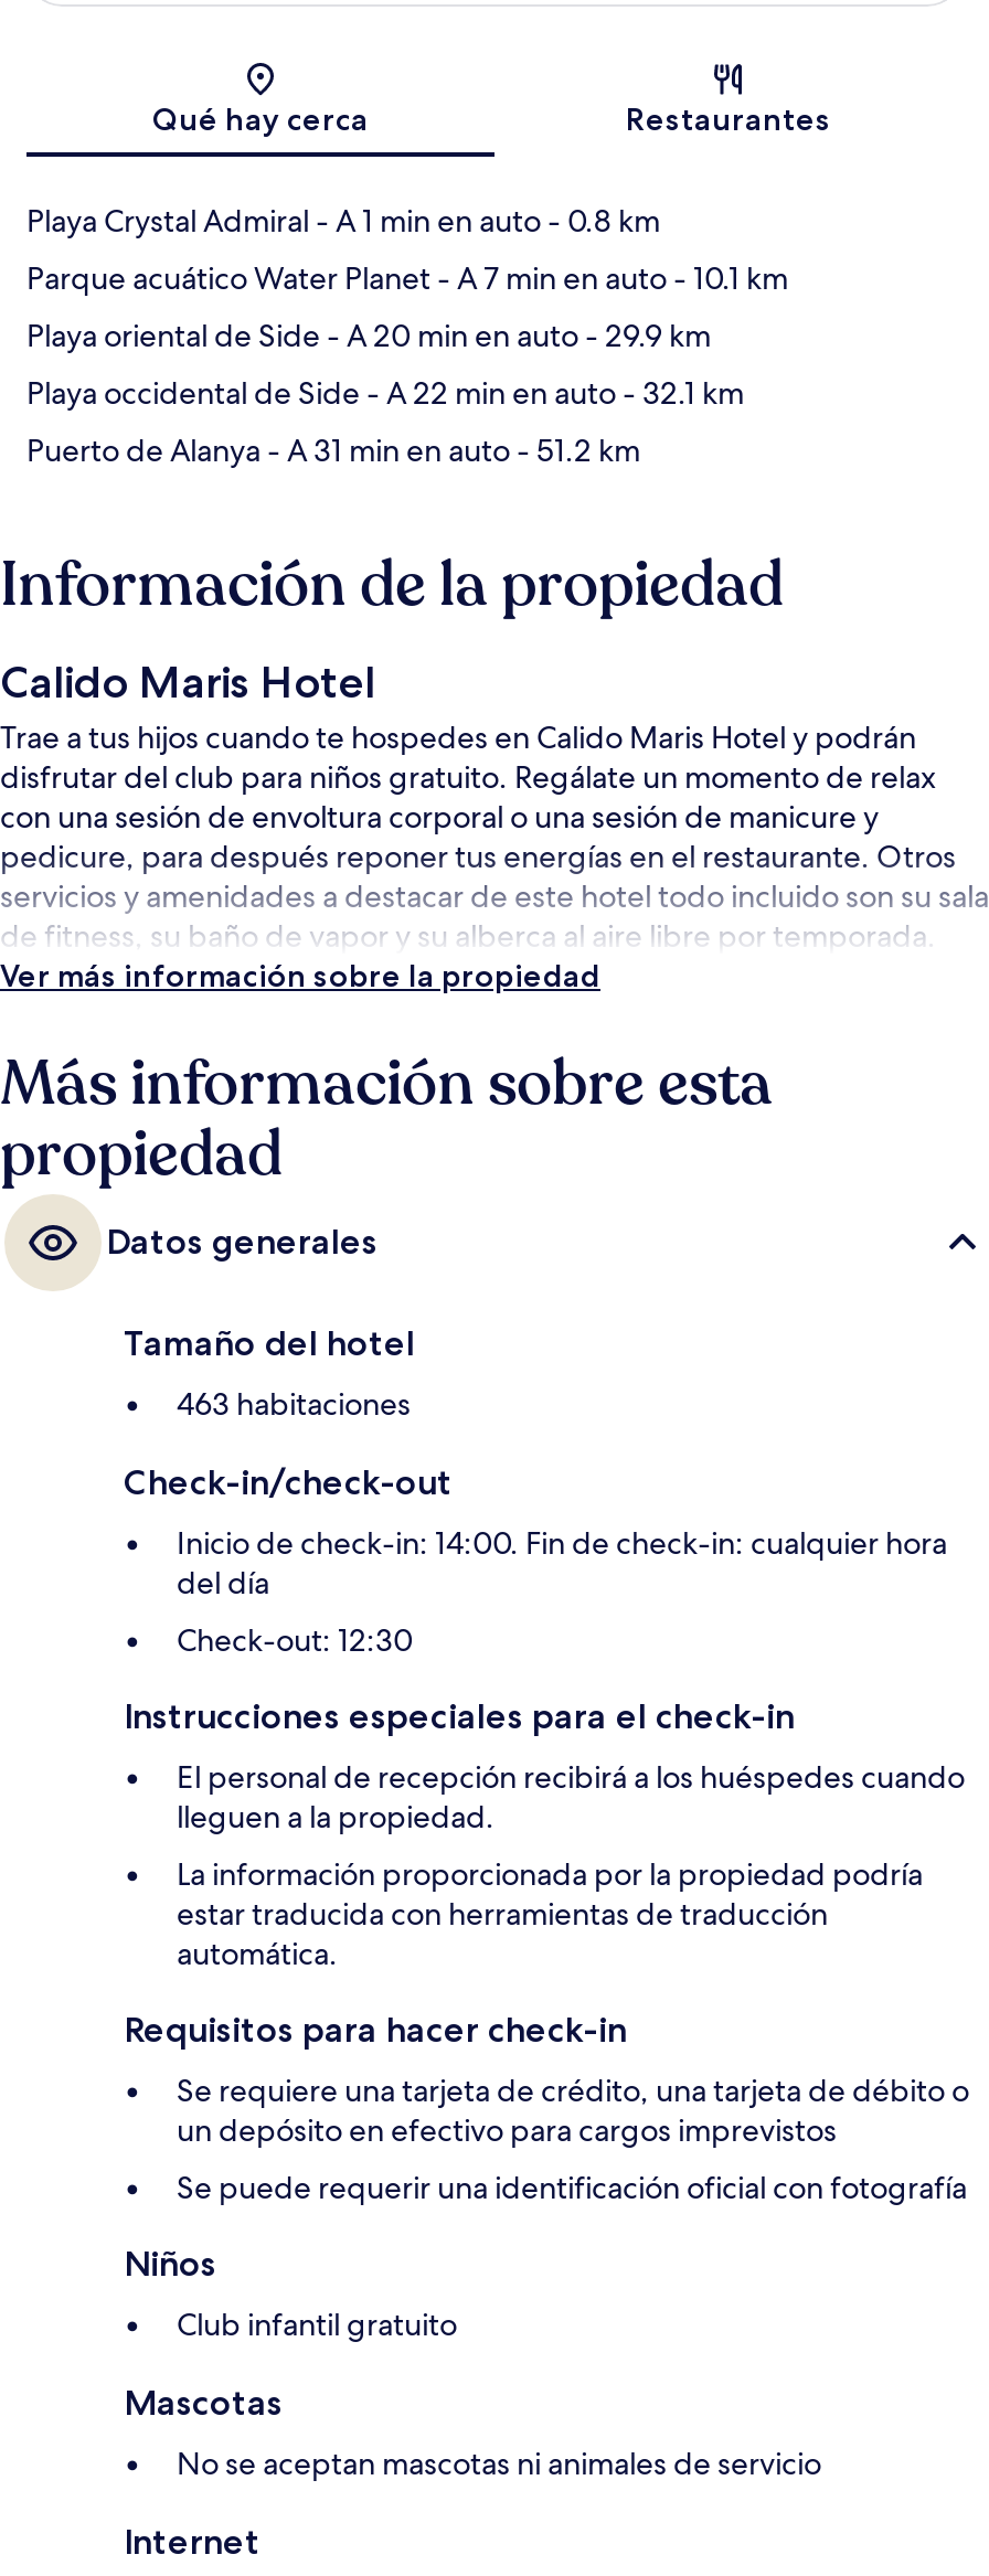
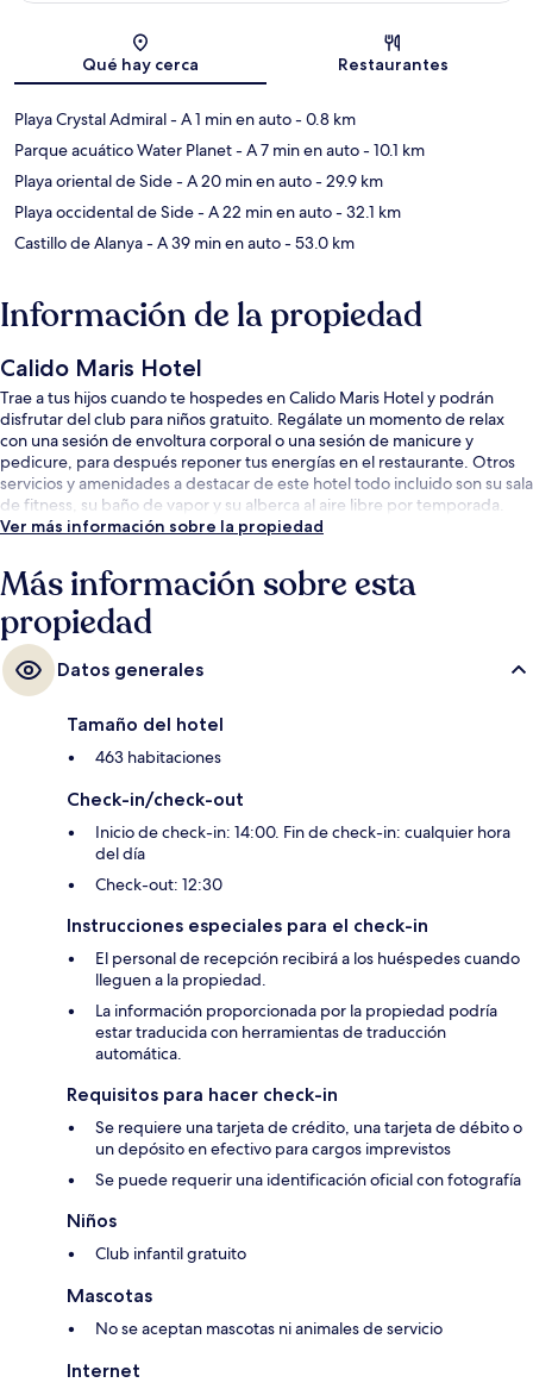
- Puerto de Alanya - A 31 min en auto - 51.2 km
+ Castillo de Alanya - A 39 min en auto - 53.0 km
